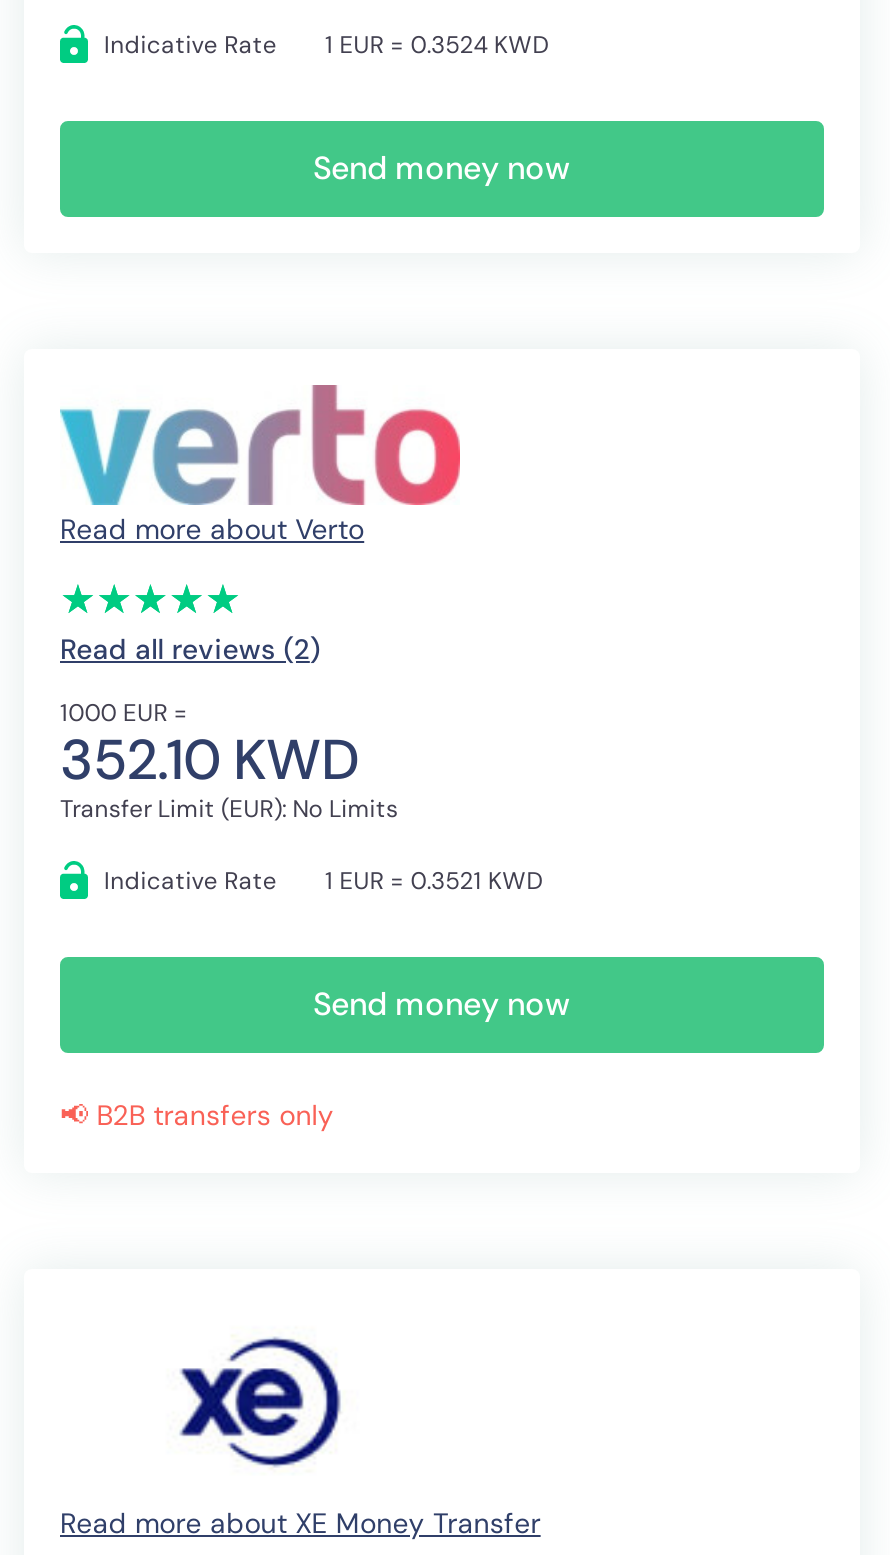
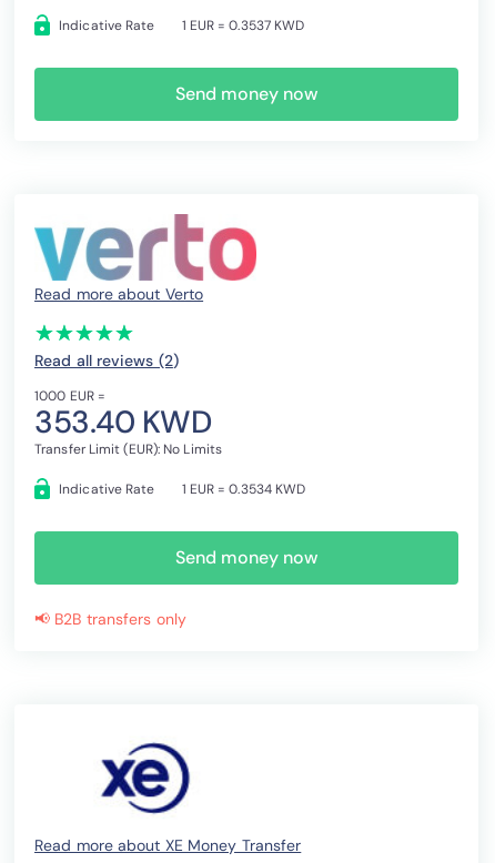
- Indicative Rate 1 EUR = 0.3524 KWD
+ Indicative Rate 1 EUR = 0.3537 KWD

- 352.10 KWD
+ 353.40 KWD

- Indicative Rate 1 EUR = 0.3521 KWD
+ Indicative Rate 1 EUR = 0.3534 KWD
